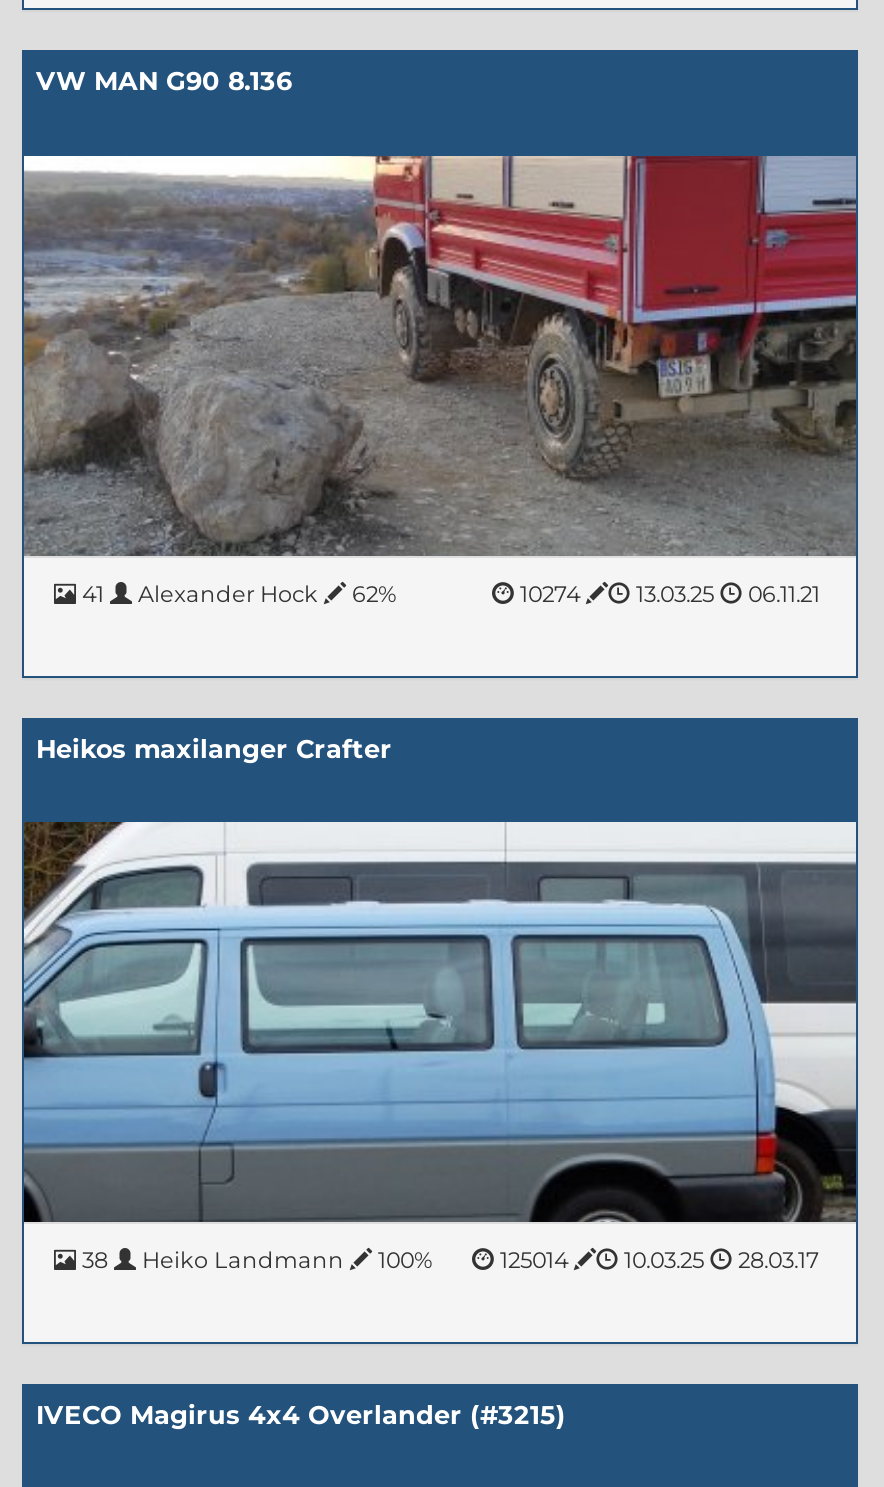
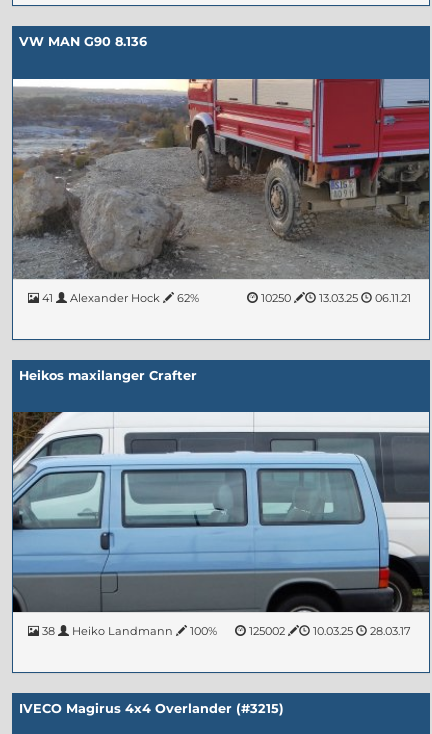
- 10274 13.03.25 06.11.21
+ 10250 13.03.25 06.11.21

- 125014
+ 125002
